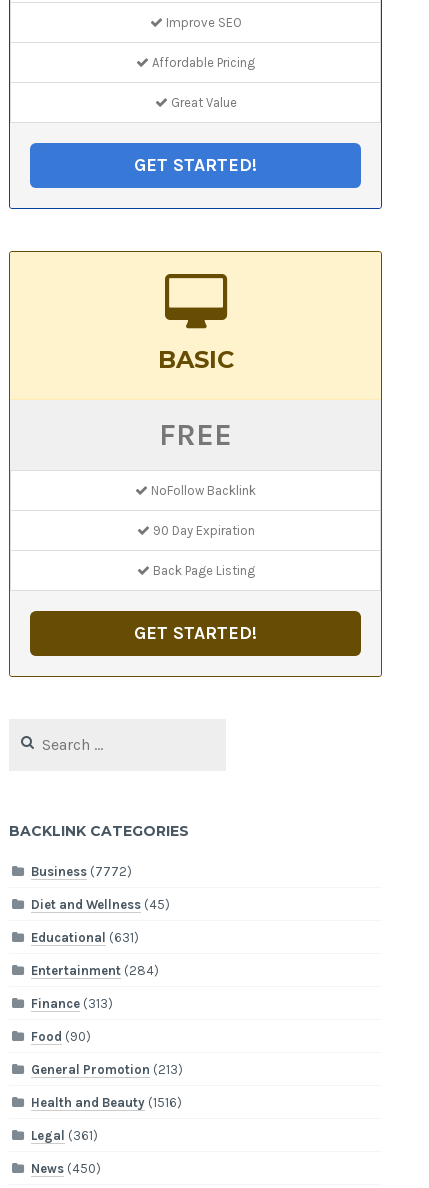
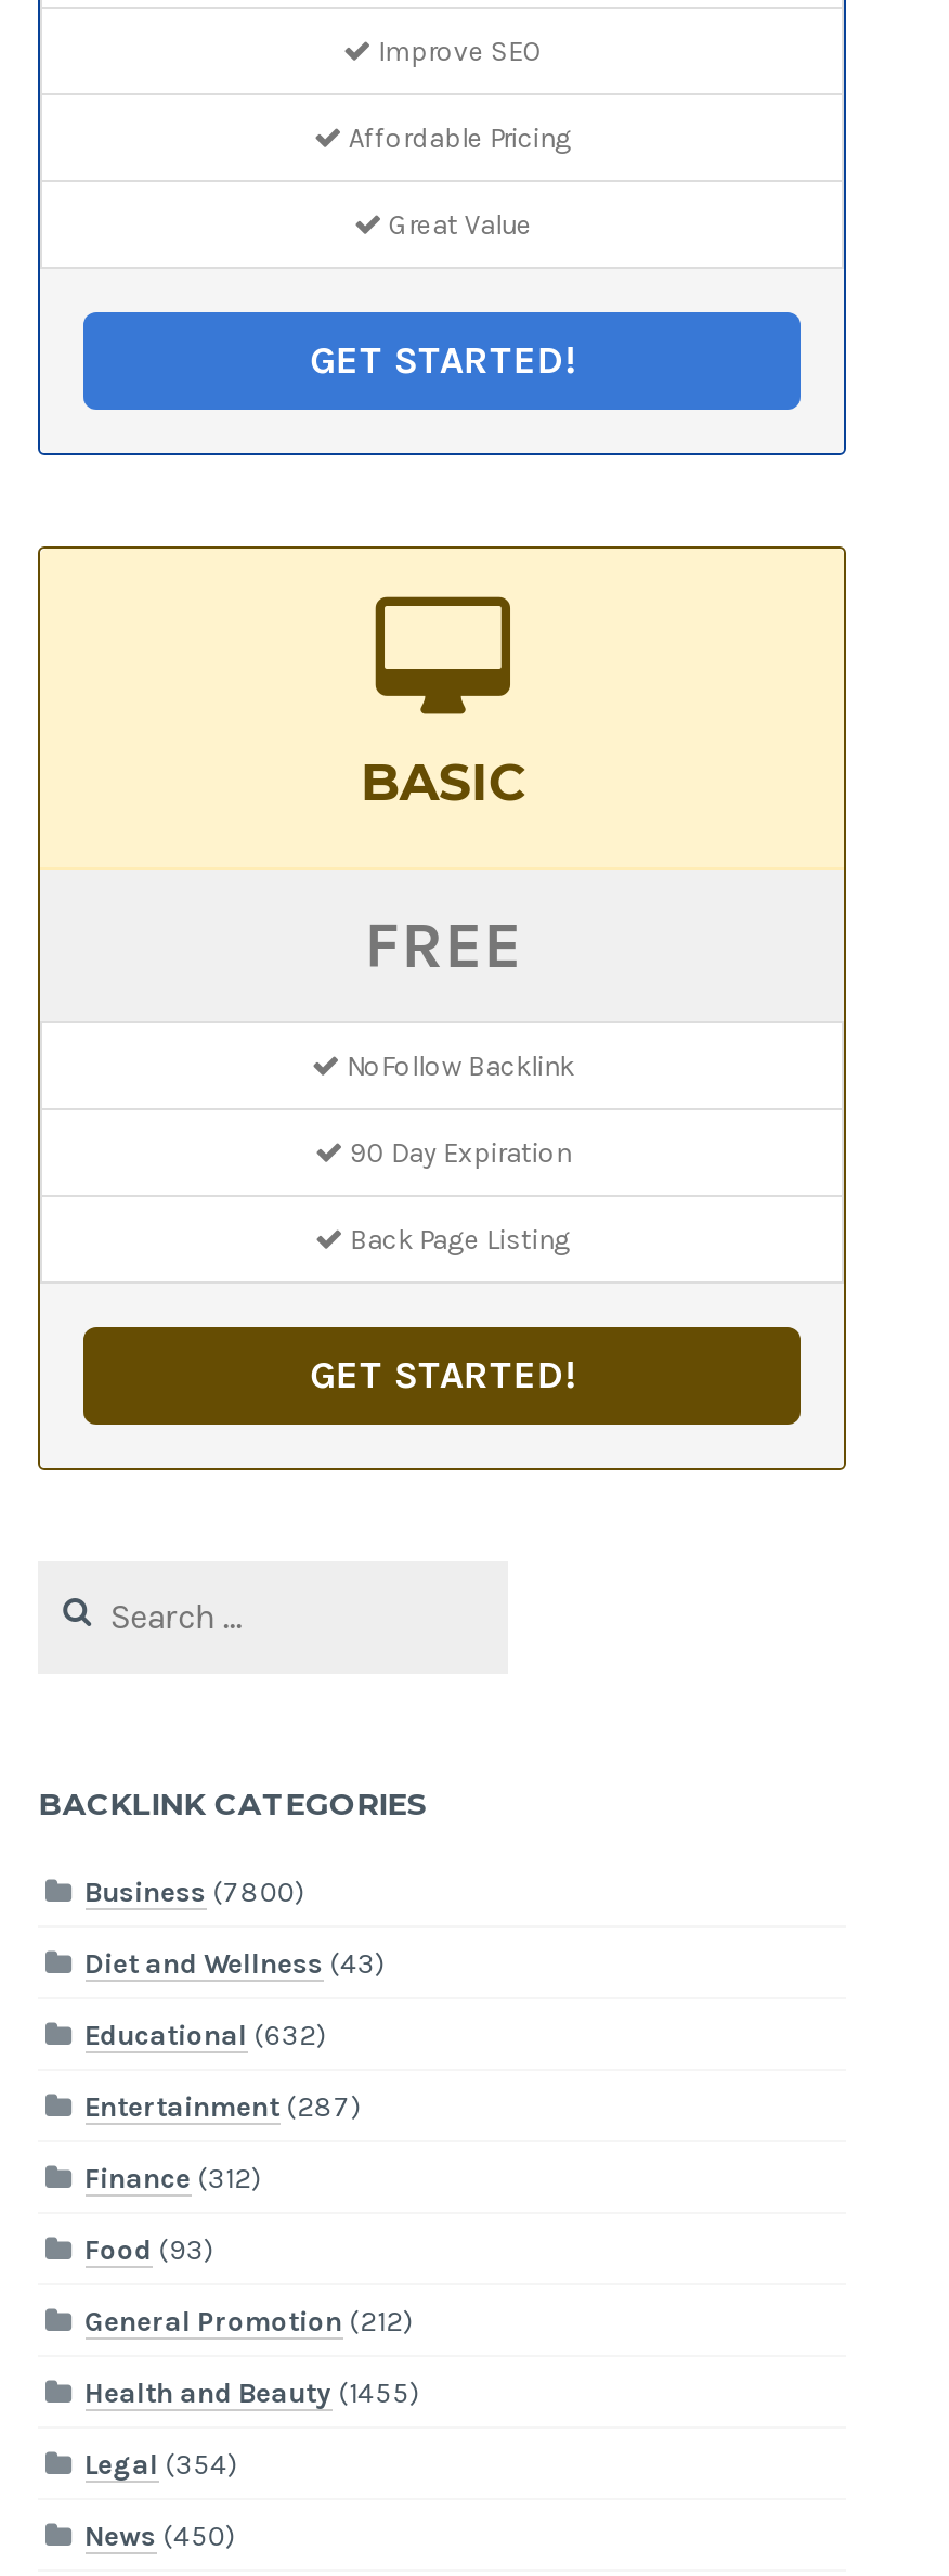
- Business (7772)
+ Business (7800)

- Diet and Wellness (45)
+ Diet and Wellness (43)

- Educational (631)
+ Educational (632)

- Entertainment (284)
+ Entertainment (287)

- Finance (313)
+ Finance (312)

- Food (90)
+ Food (93)

- General Promotion (213)
+ General Promotion (212)

- Health and Beauty (1516)
+ Health and Beauty (1455)

- Legal (361)
+ Legal (354)
